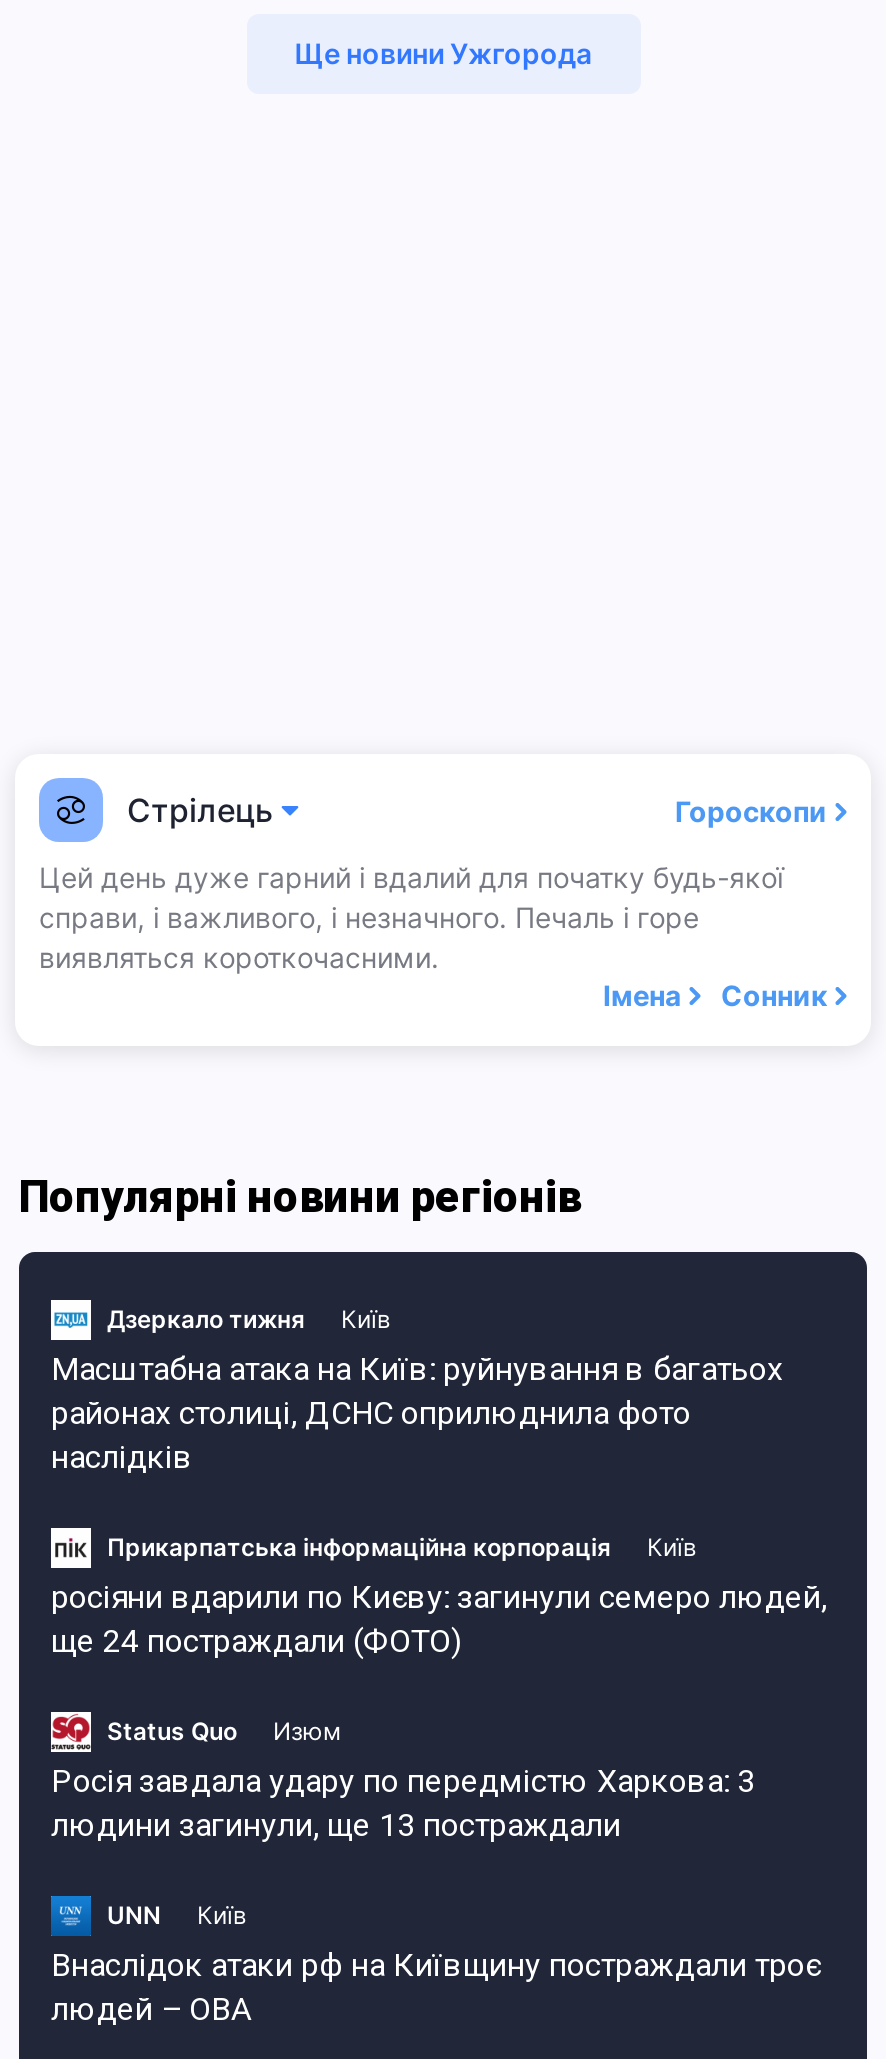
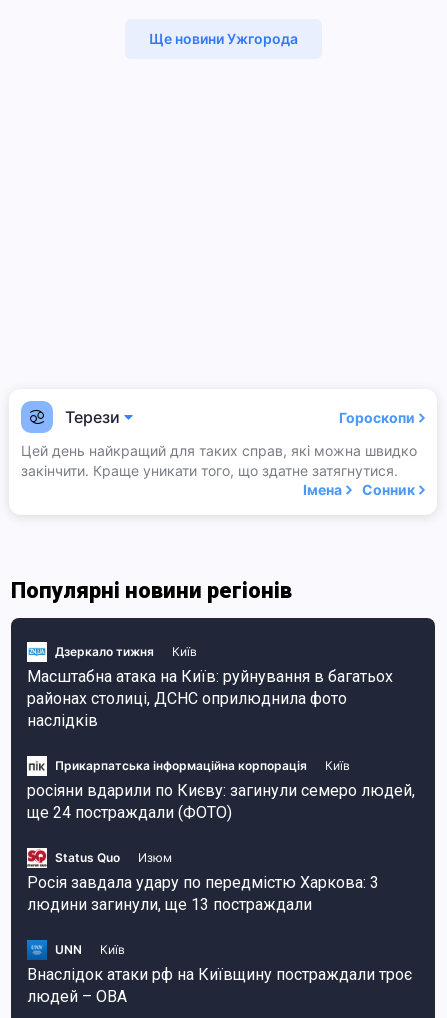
- Стрілець
+ Терези

- Цей день дуже гарний і вдалий для початку будь-якої
- справи, і важливого, і незначного. Печаль і горе
- виявляться короткочасними.
+ Цей день найкращий для таких справ, які можна швидко
+ закінчити. Краще уникати того, що здатне затягнутися.
